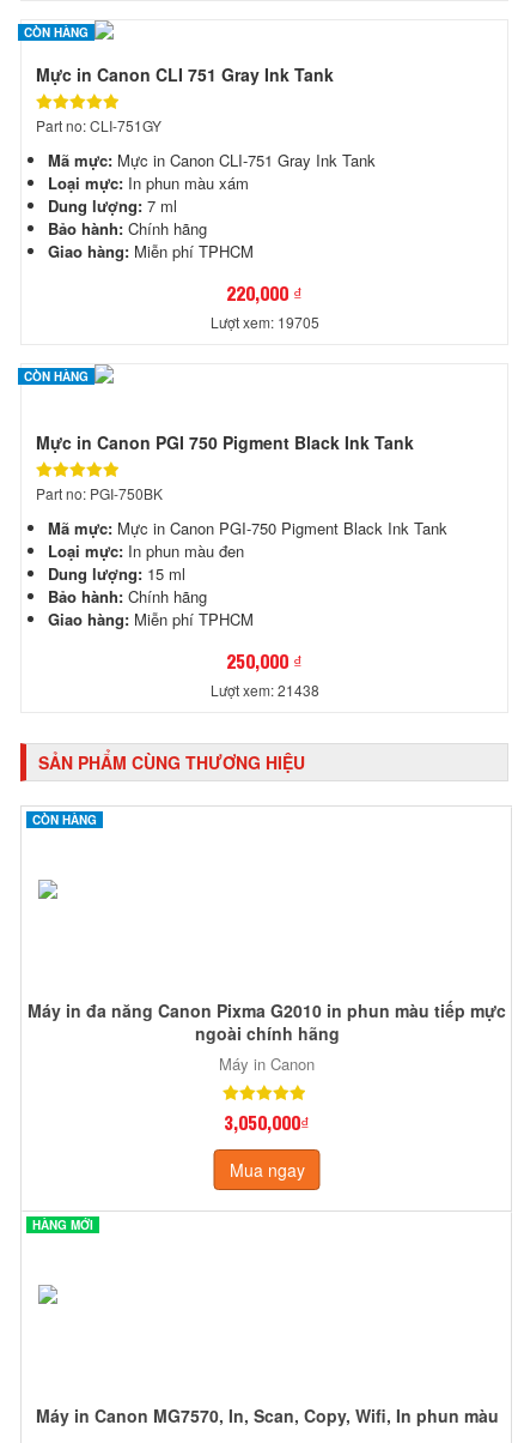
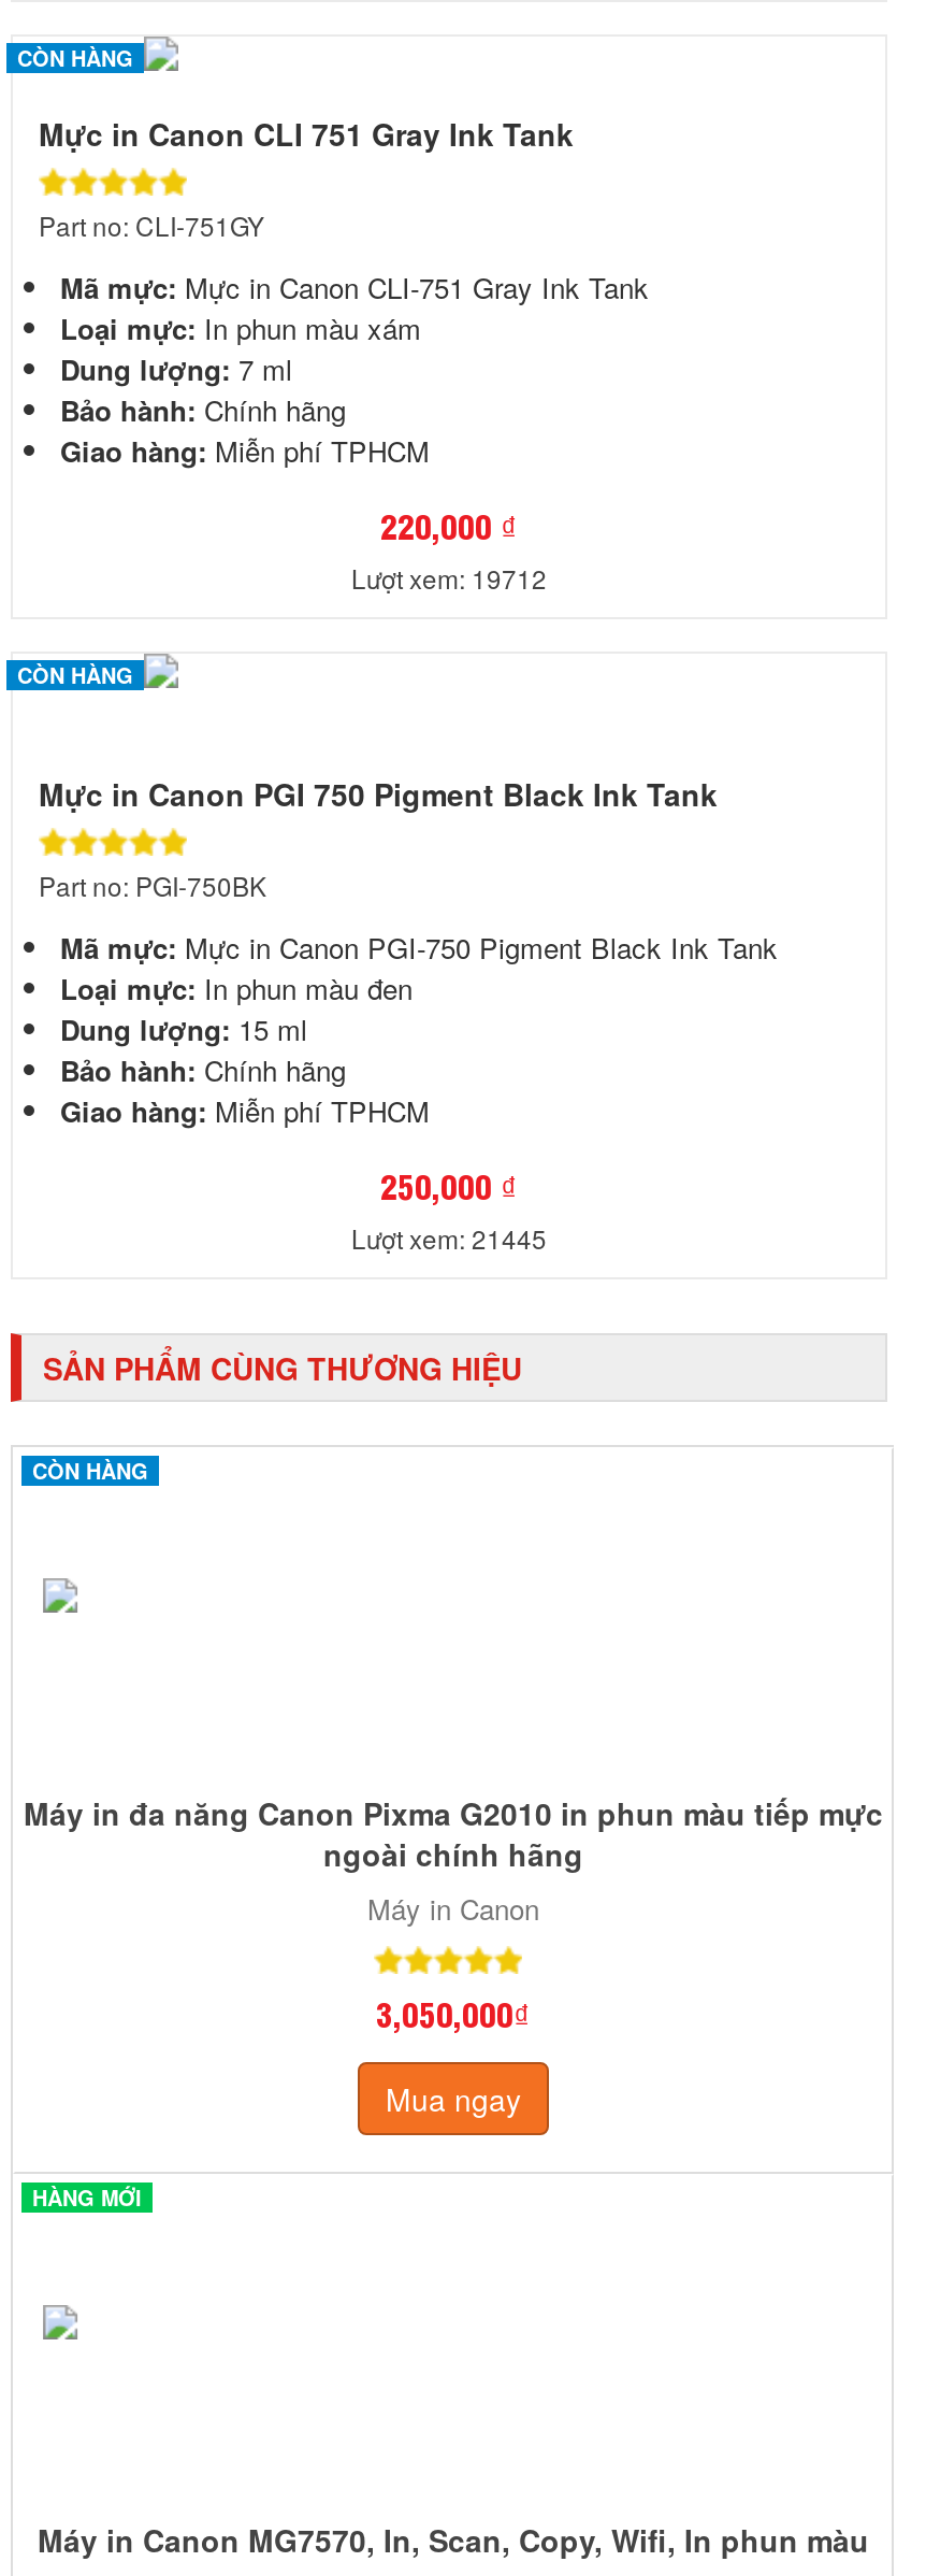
- Lượt xem: 19705
+ Lượt xem: 19712

- Lượt xem: 21438
+ Lượt xem: 21445
